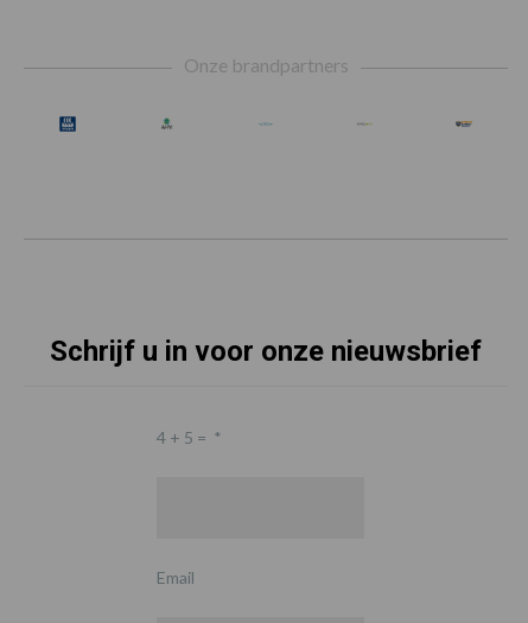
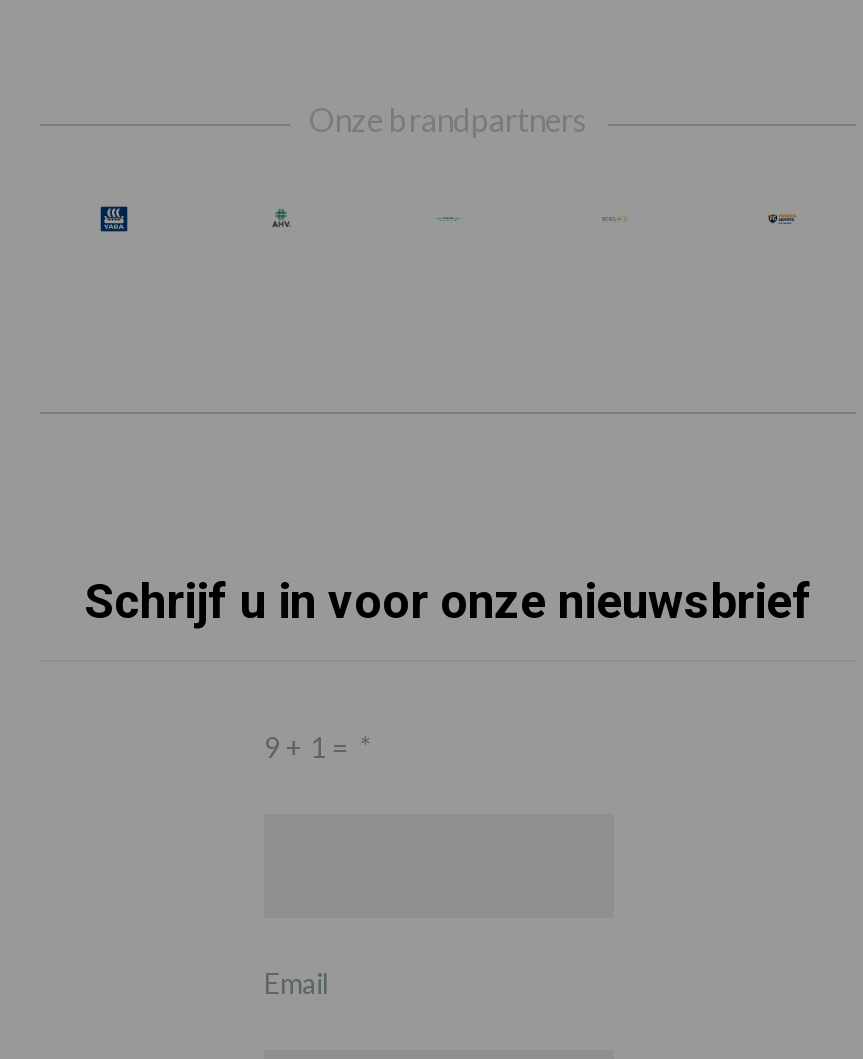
- 4 + 5 = *
+ 9 + 1 = *
